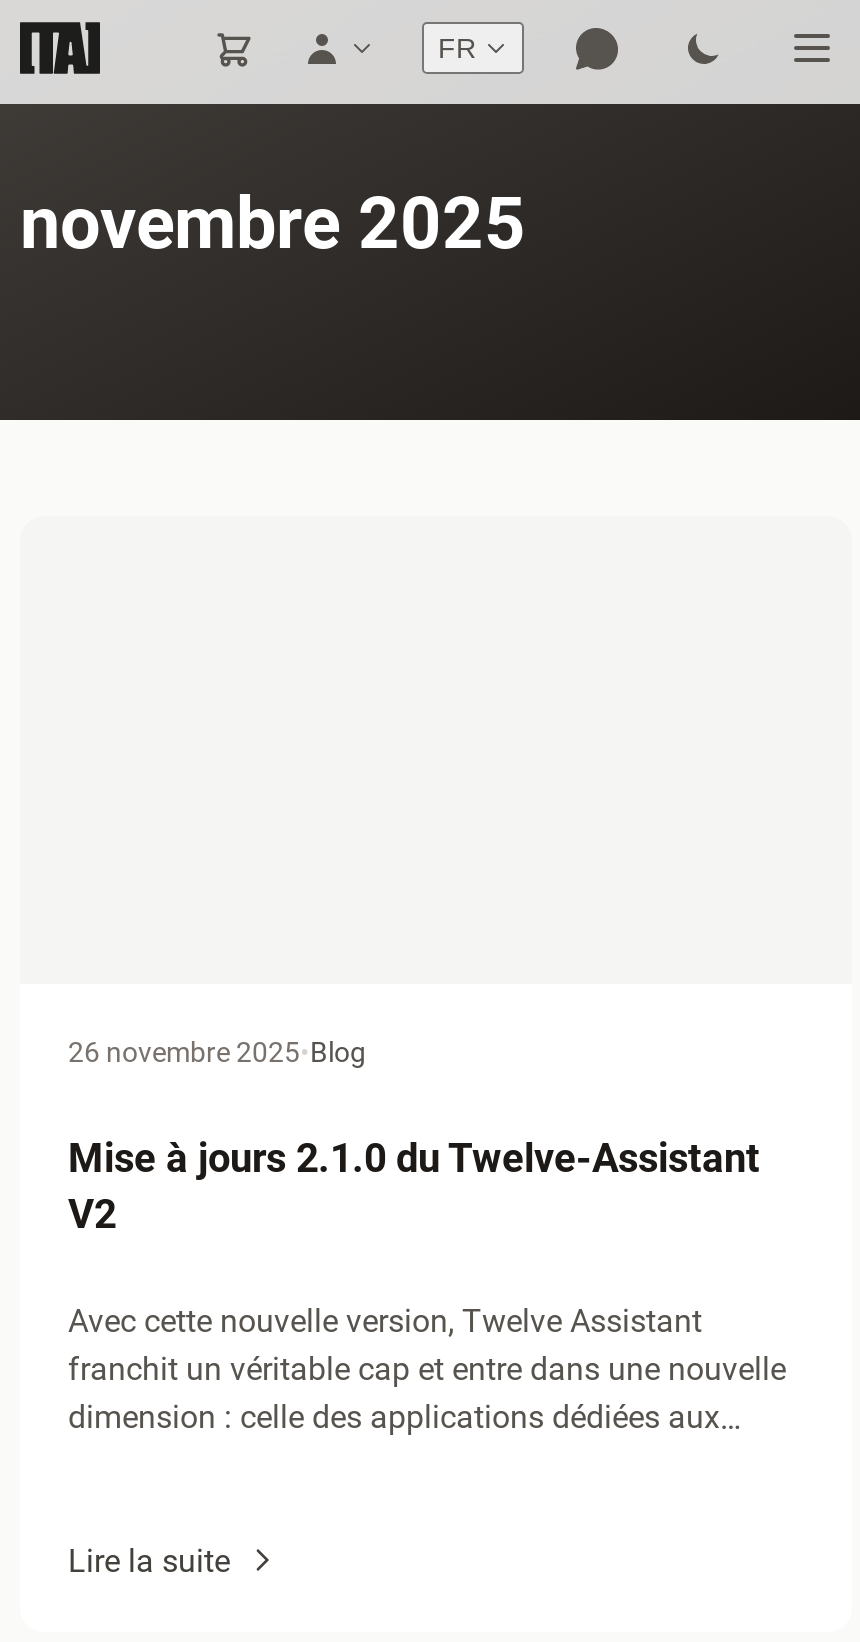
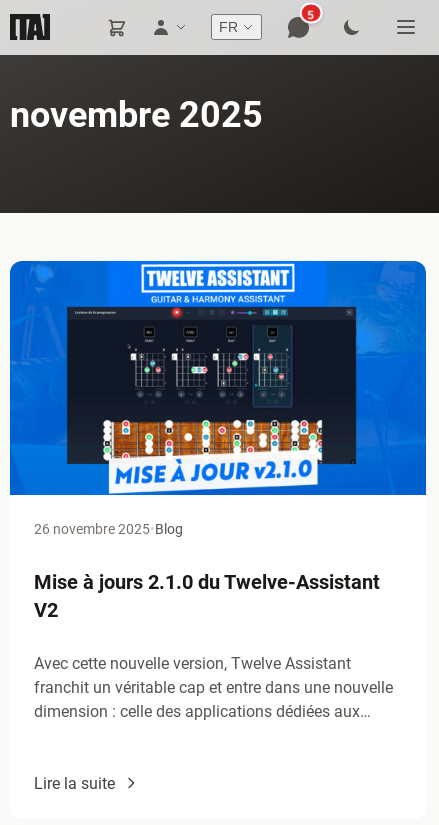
+ 5

+ [image]
